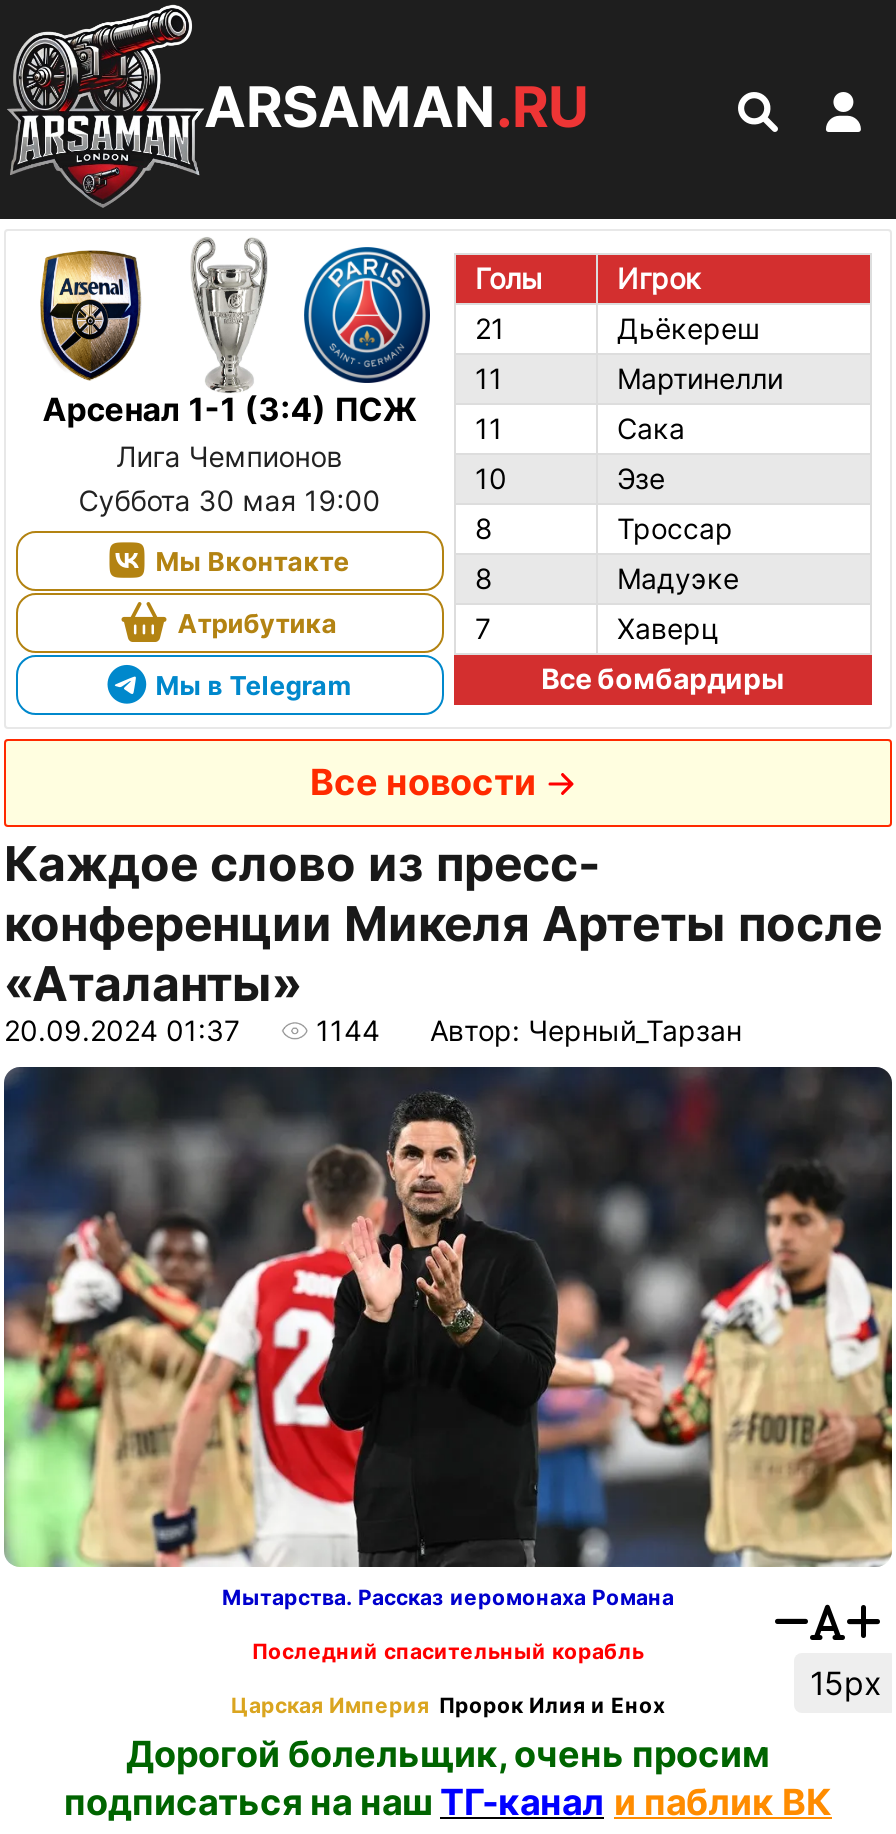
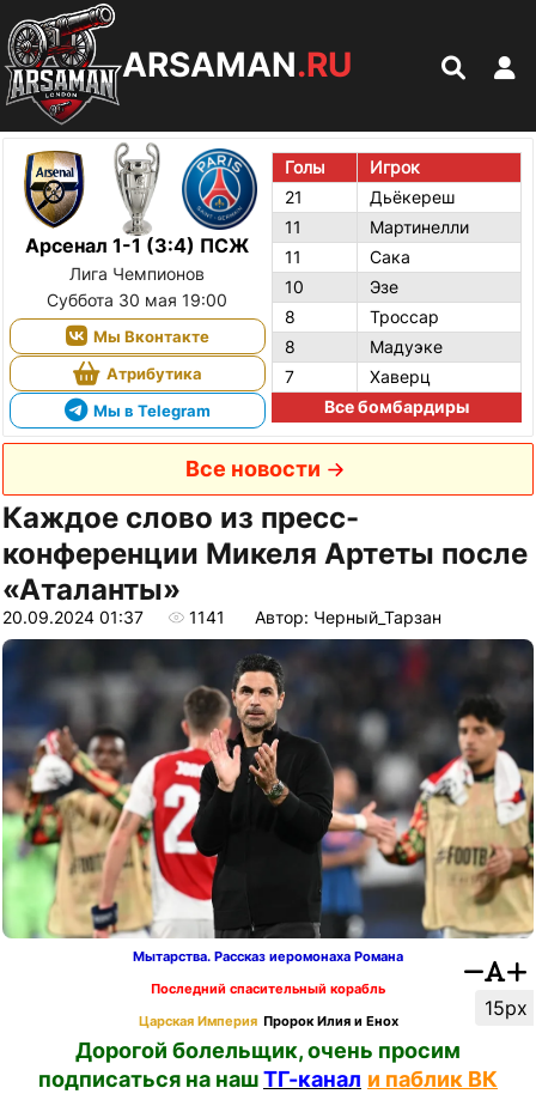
- 1144 Автор: Черный_Тарзан
+ 1141 Автор: Черный_Тарзан
